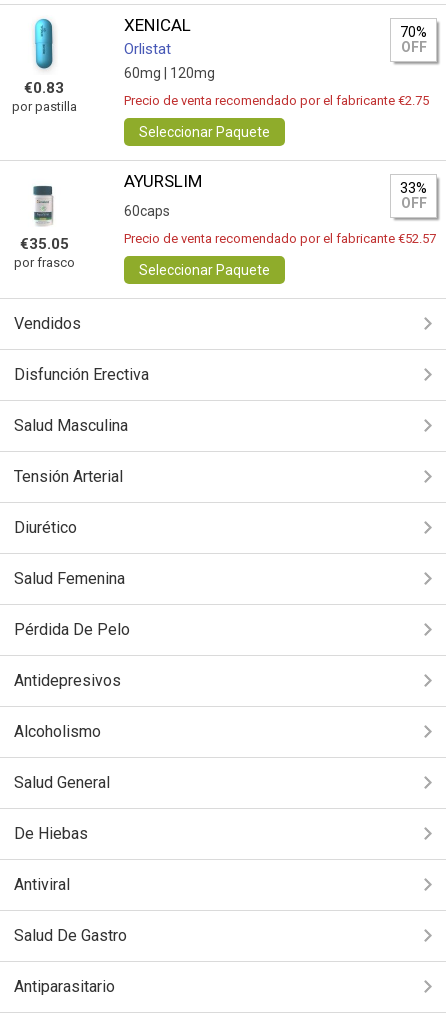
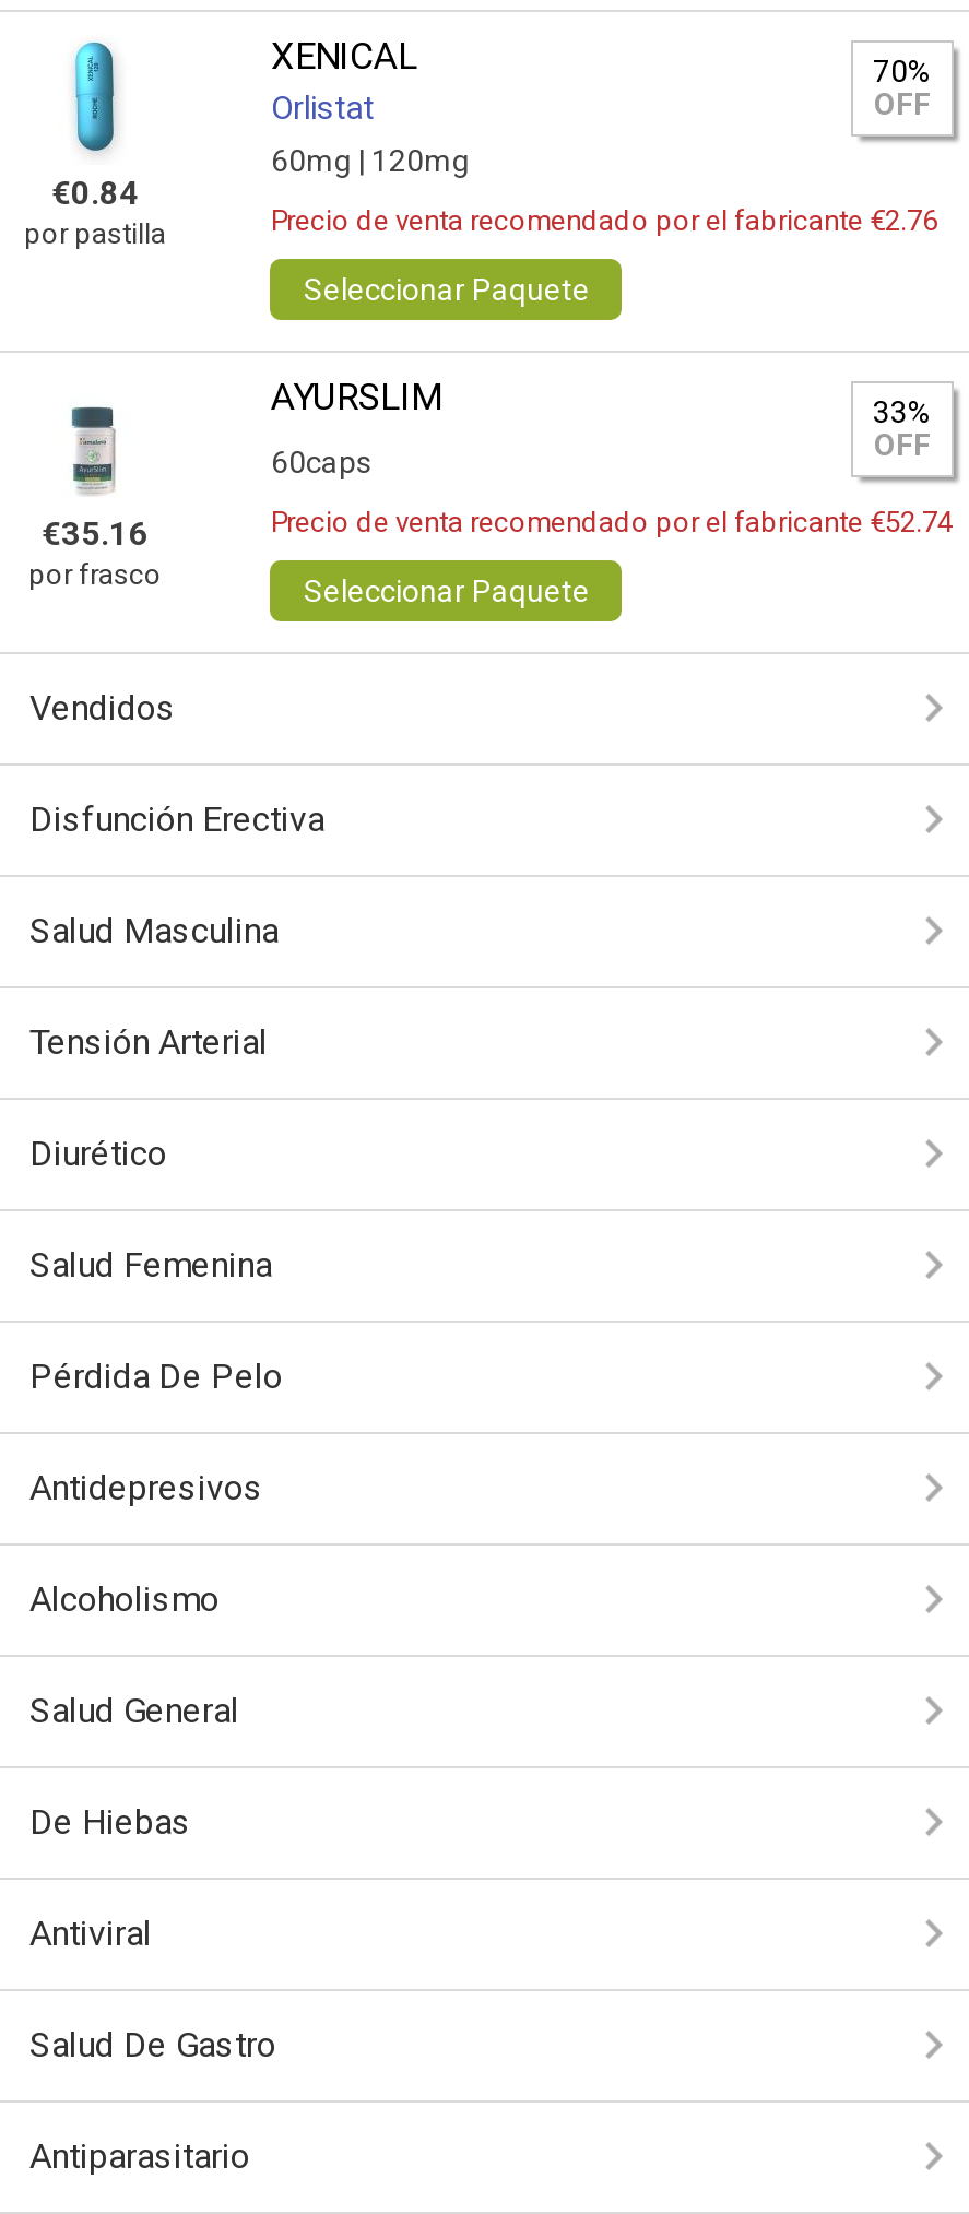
- €0.83
+ €0.84

- Precio de venta recomendado por el fabricante €2.75
+ Precio de venta recomendado por el fabricante €2.76

- €35.05
+ €35.16

- Precio de venta recomendado por el fabricante €52.57
+ Precio de venta recomendado por el fabricante €52.74
